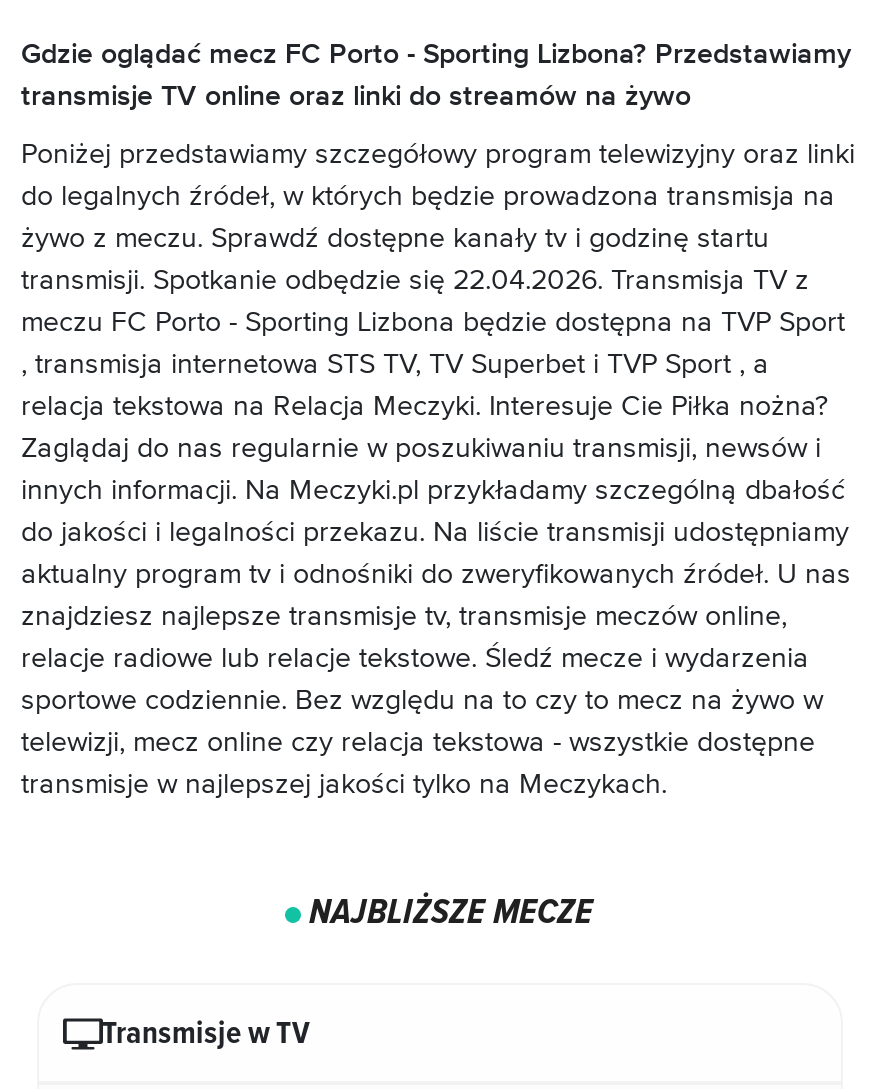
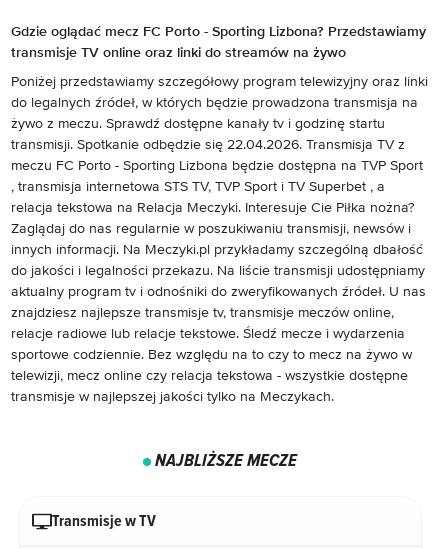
- , transmisja internetowa STS TV, TV Superbet i TVP Sport , a
+ , transmisja internetowa STS TV, TVP Sport i TV Superbet , a
